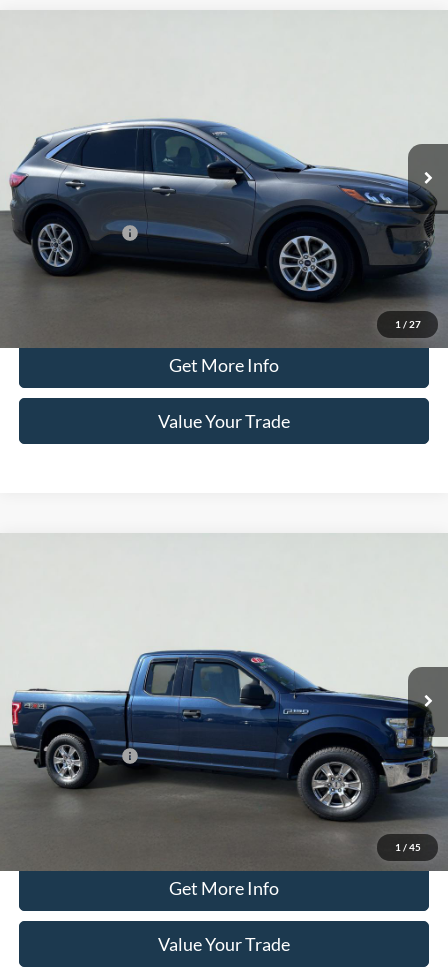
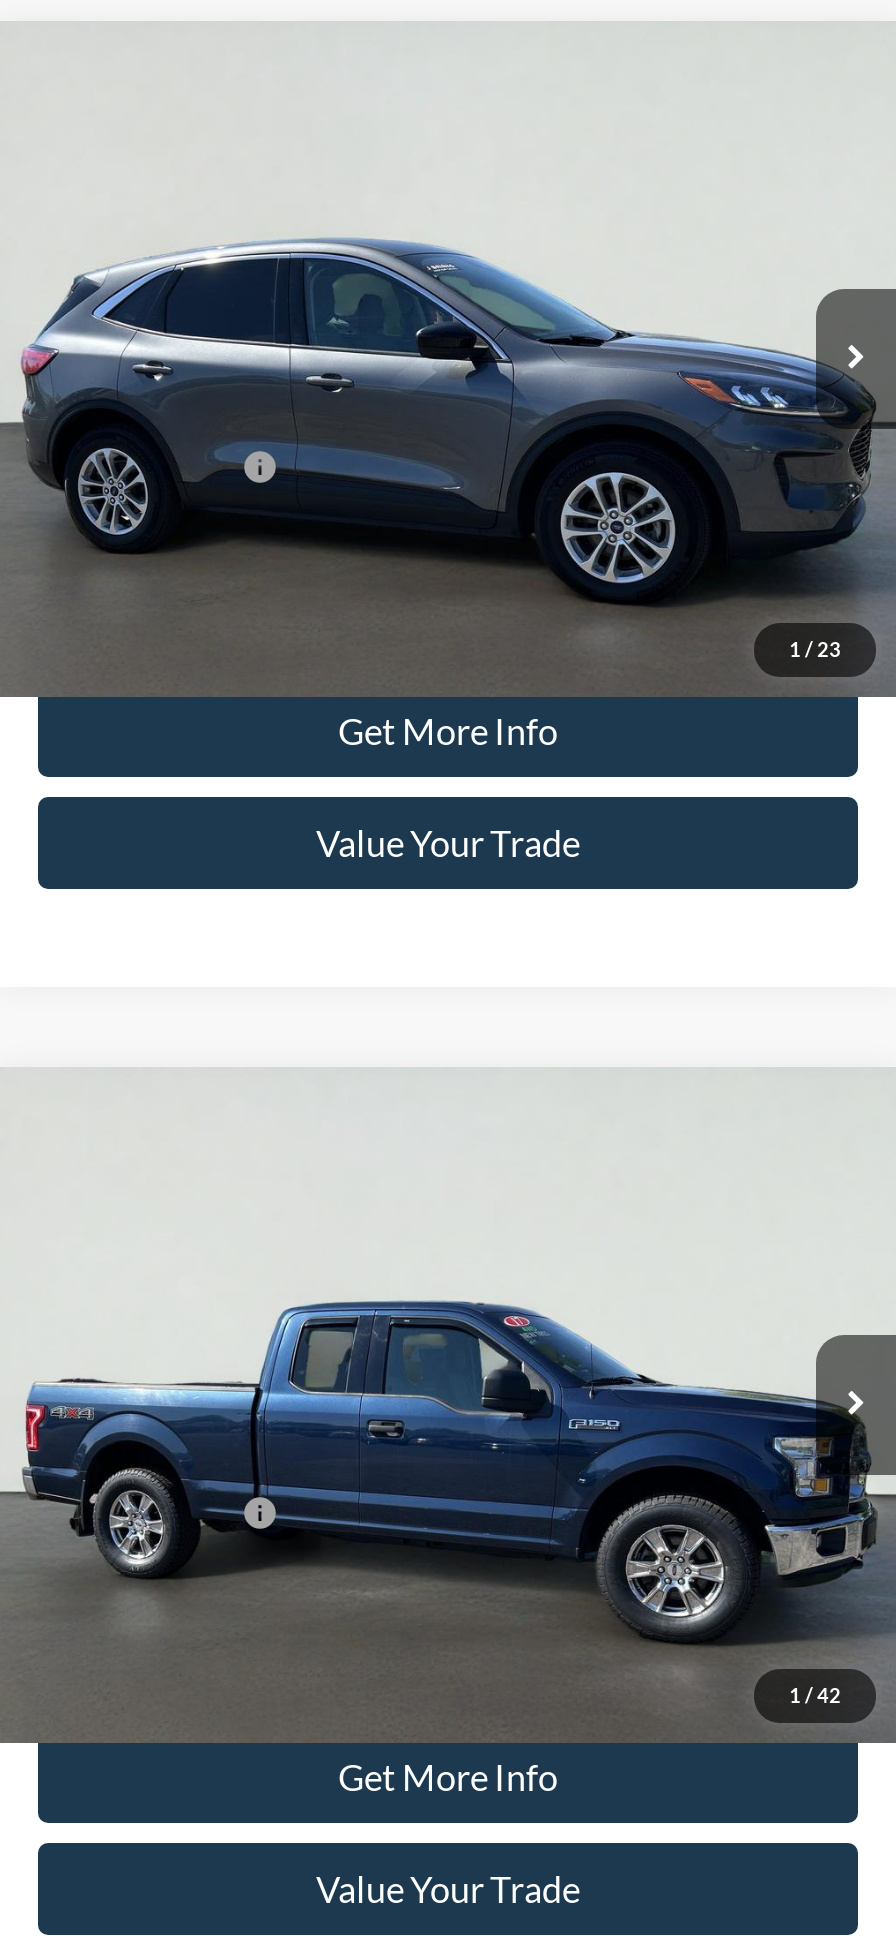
- 1 / 27
+ 1 / 23

- 1 / 45
+ 1 / 42
